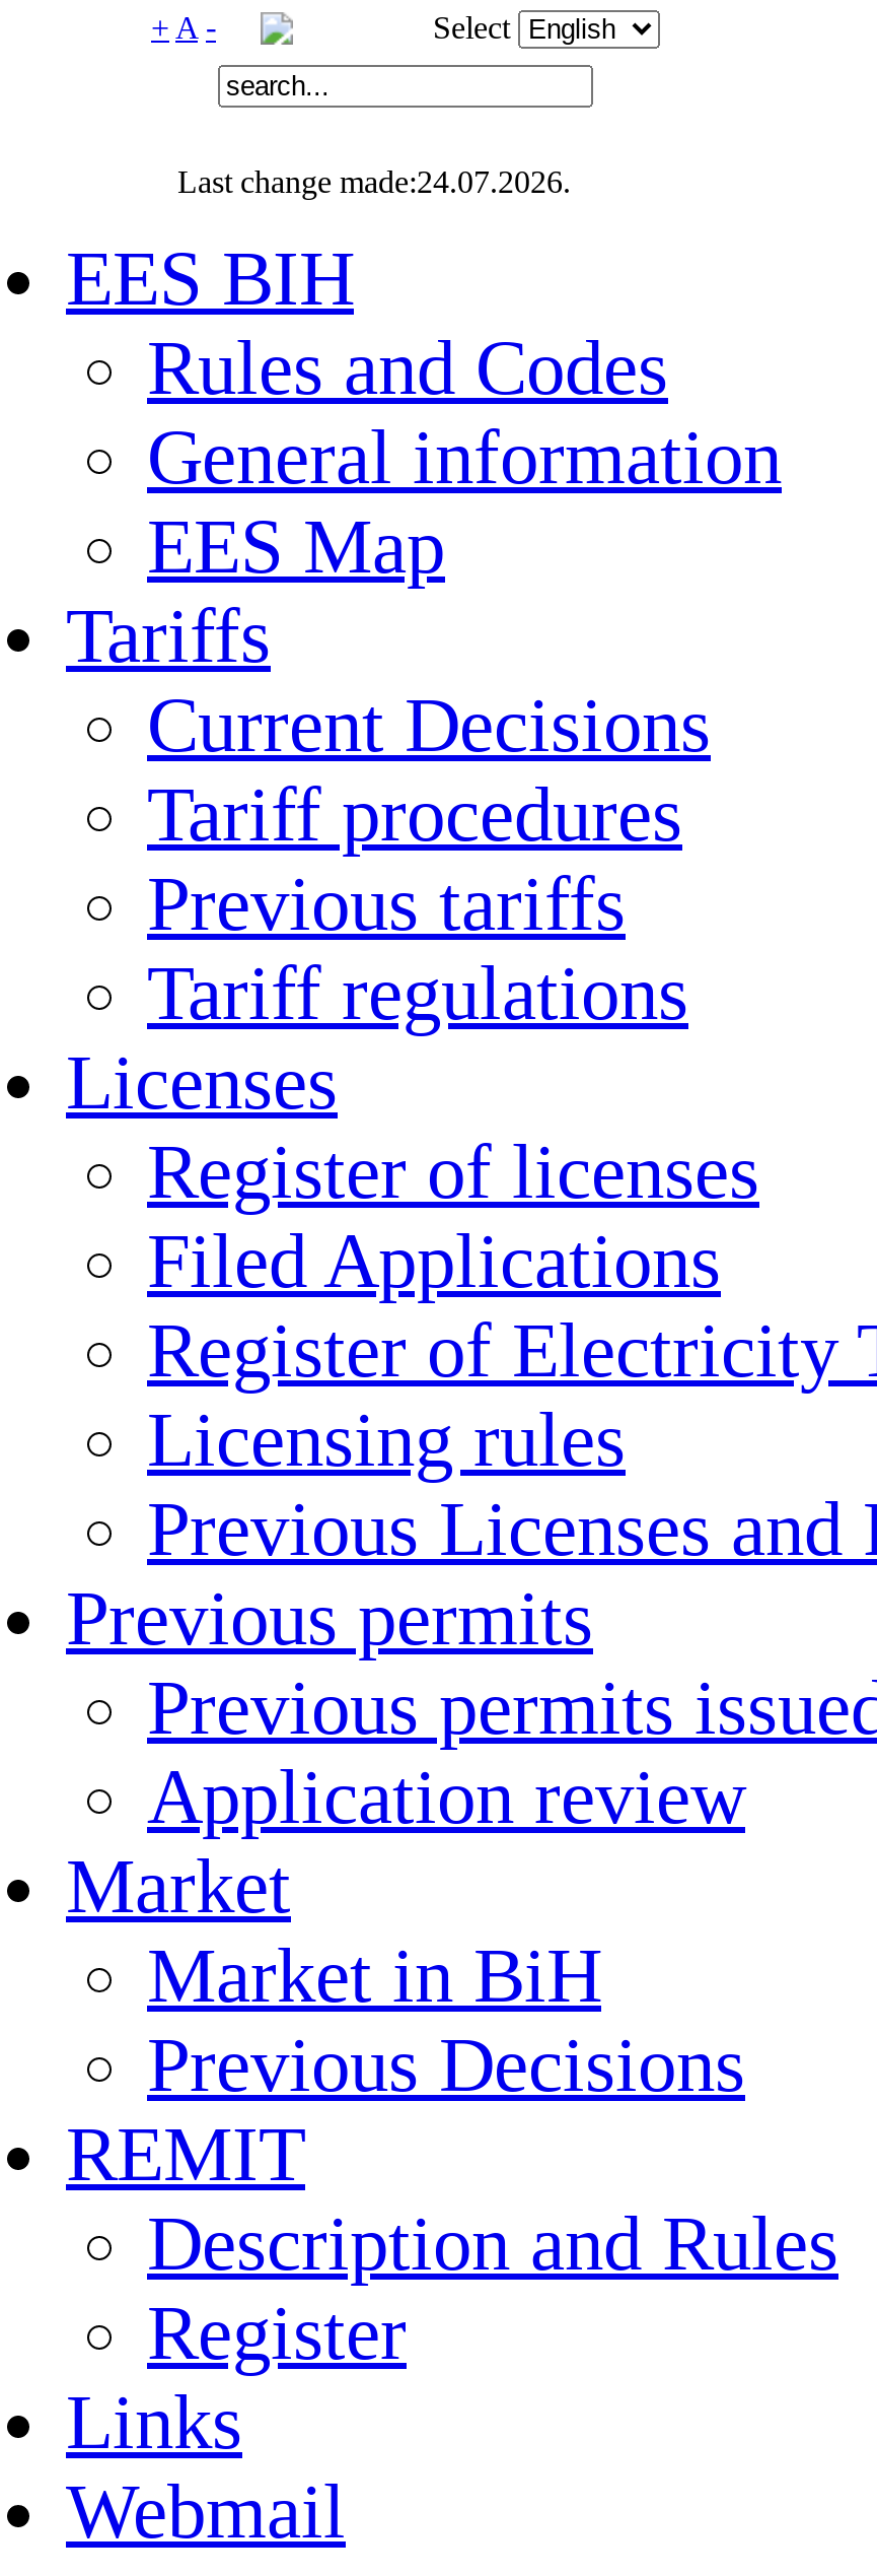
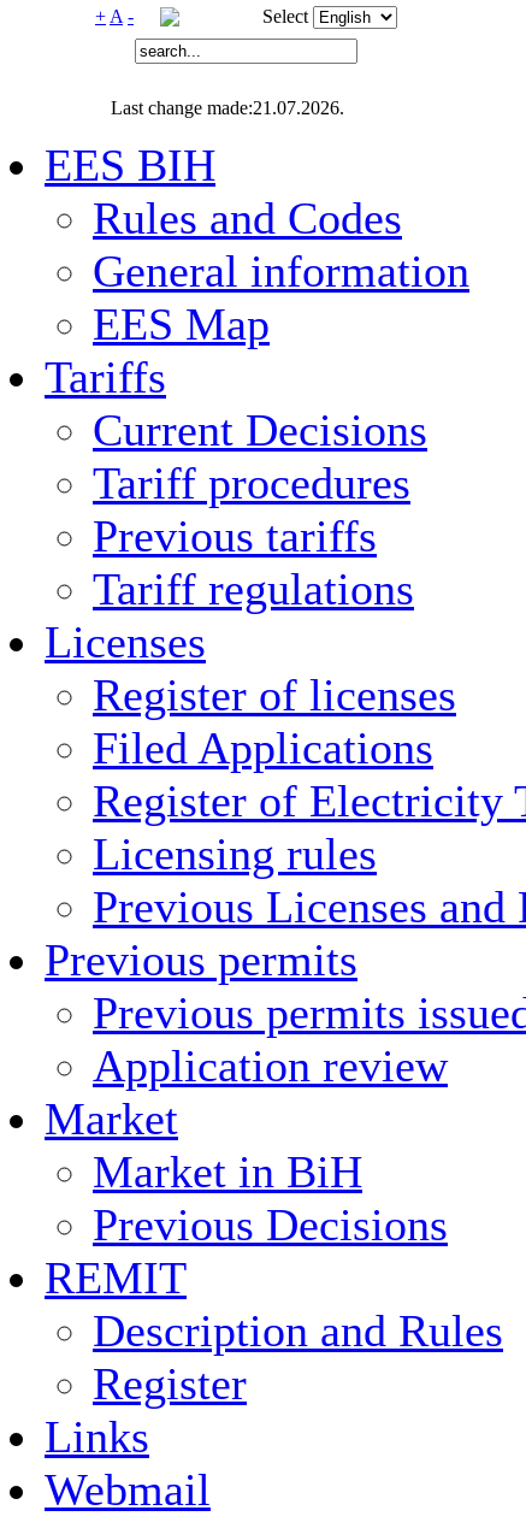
- Last change made:24.07.2026.
+ Last change made:21.07.2026.
